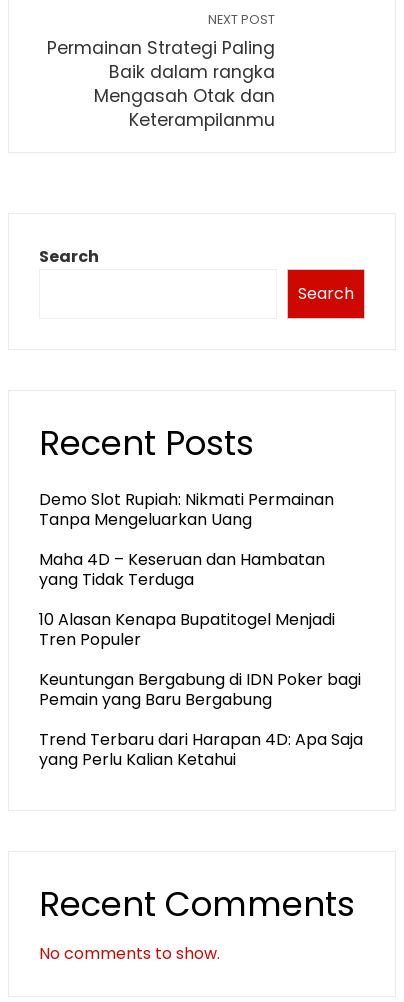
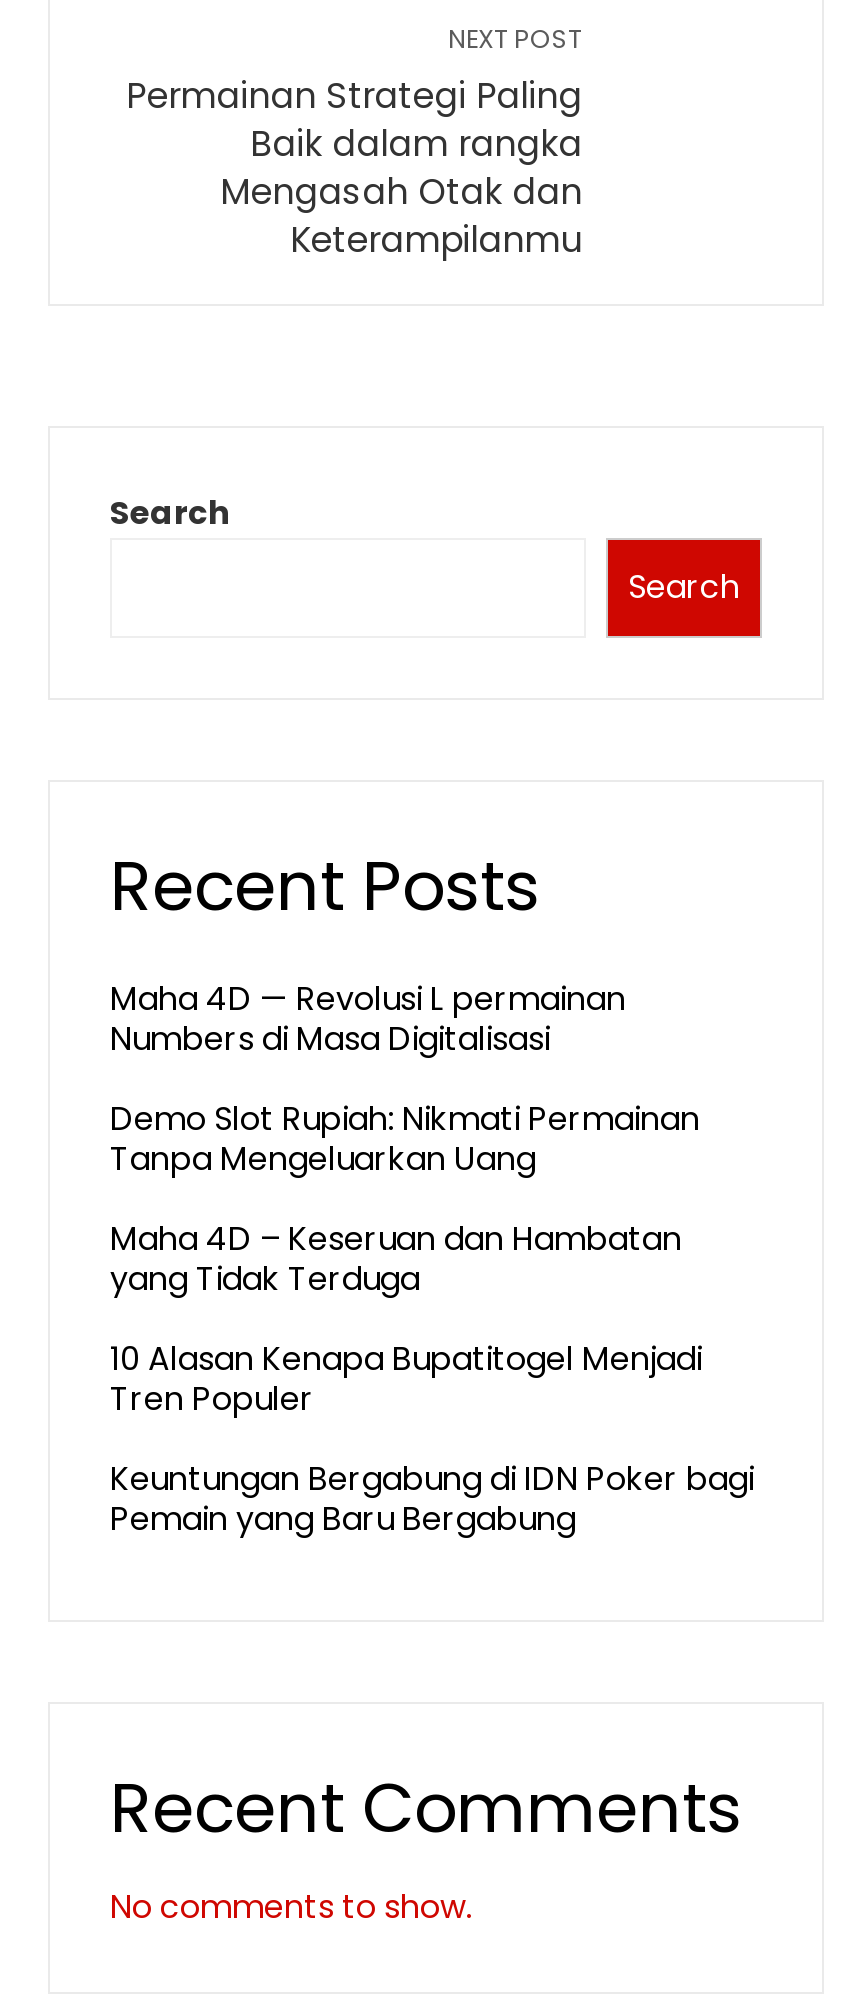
+ Maha 4D — Revolusi L permainan
+ Numbers di Masa Digitalisasi

moved down: Demo Slot Rupiah: Nikmati Permainan | Tanpa Mengeluarkan Uang | Maha 4D – Keseruan dan Hambatan | yang Tidak Terduga | 10 Alasan Kenapa Bupatitogel Menjadi | Tren Populer | Keuntungan Bergabung di IDN Poker bagi | Pemain yang Baru Bergabung

- Trend Terbaru dari Harapan 4D: Apa Saja
- yang Perlu Kalian Ketahui
